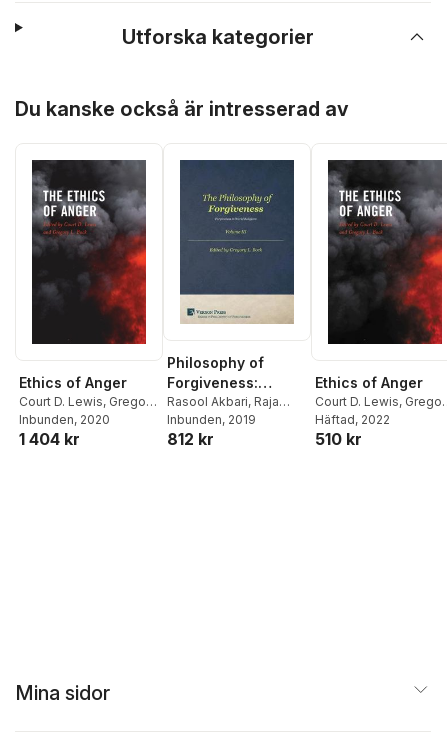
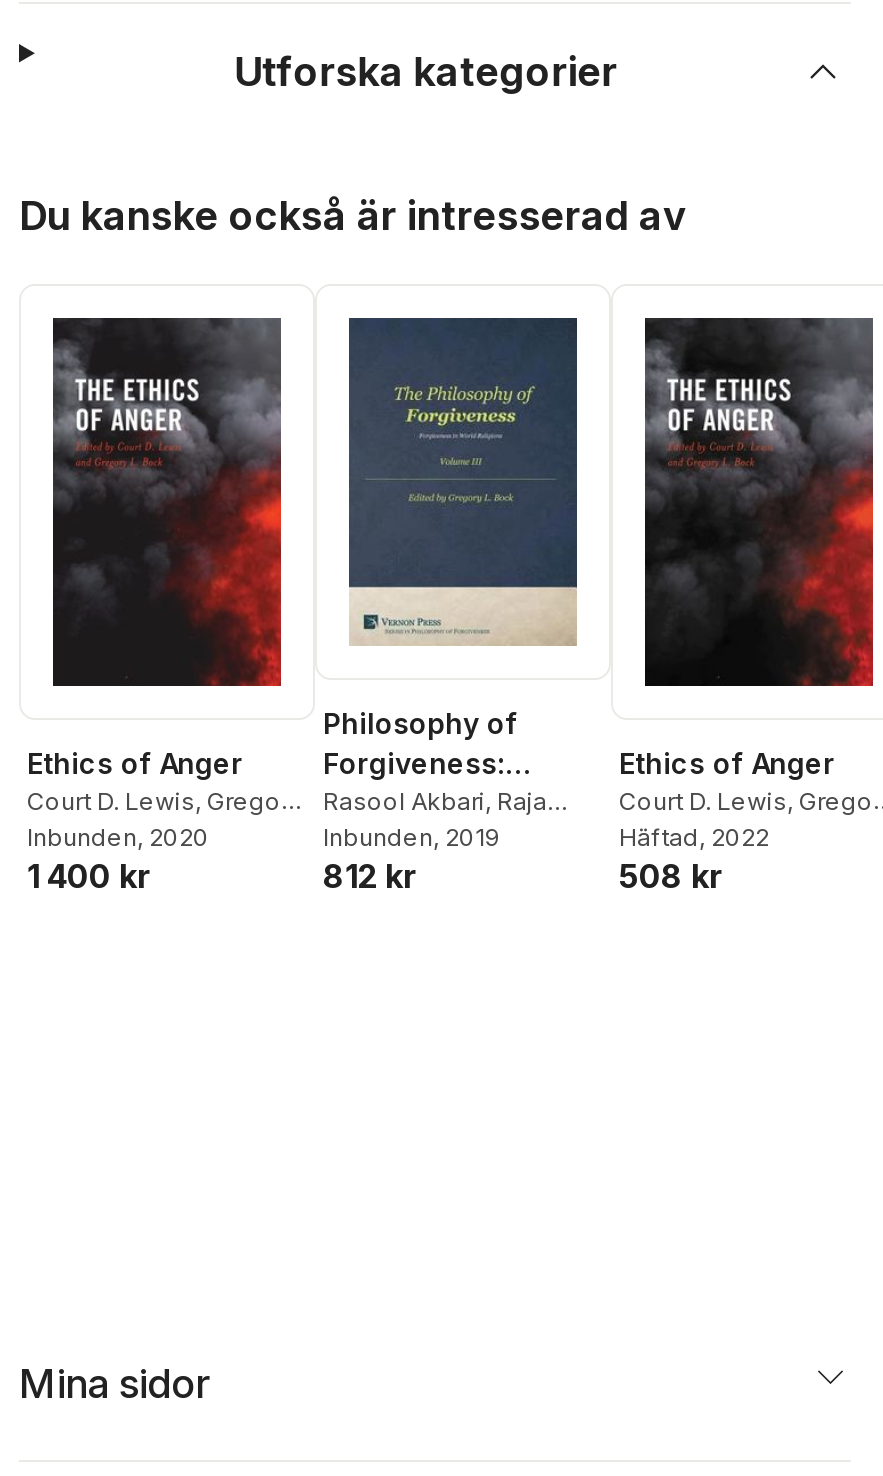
- 1 404 kr
+ 1 400 kr

- 510 kr
+ 508 kr
